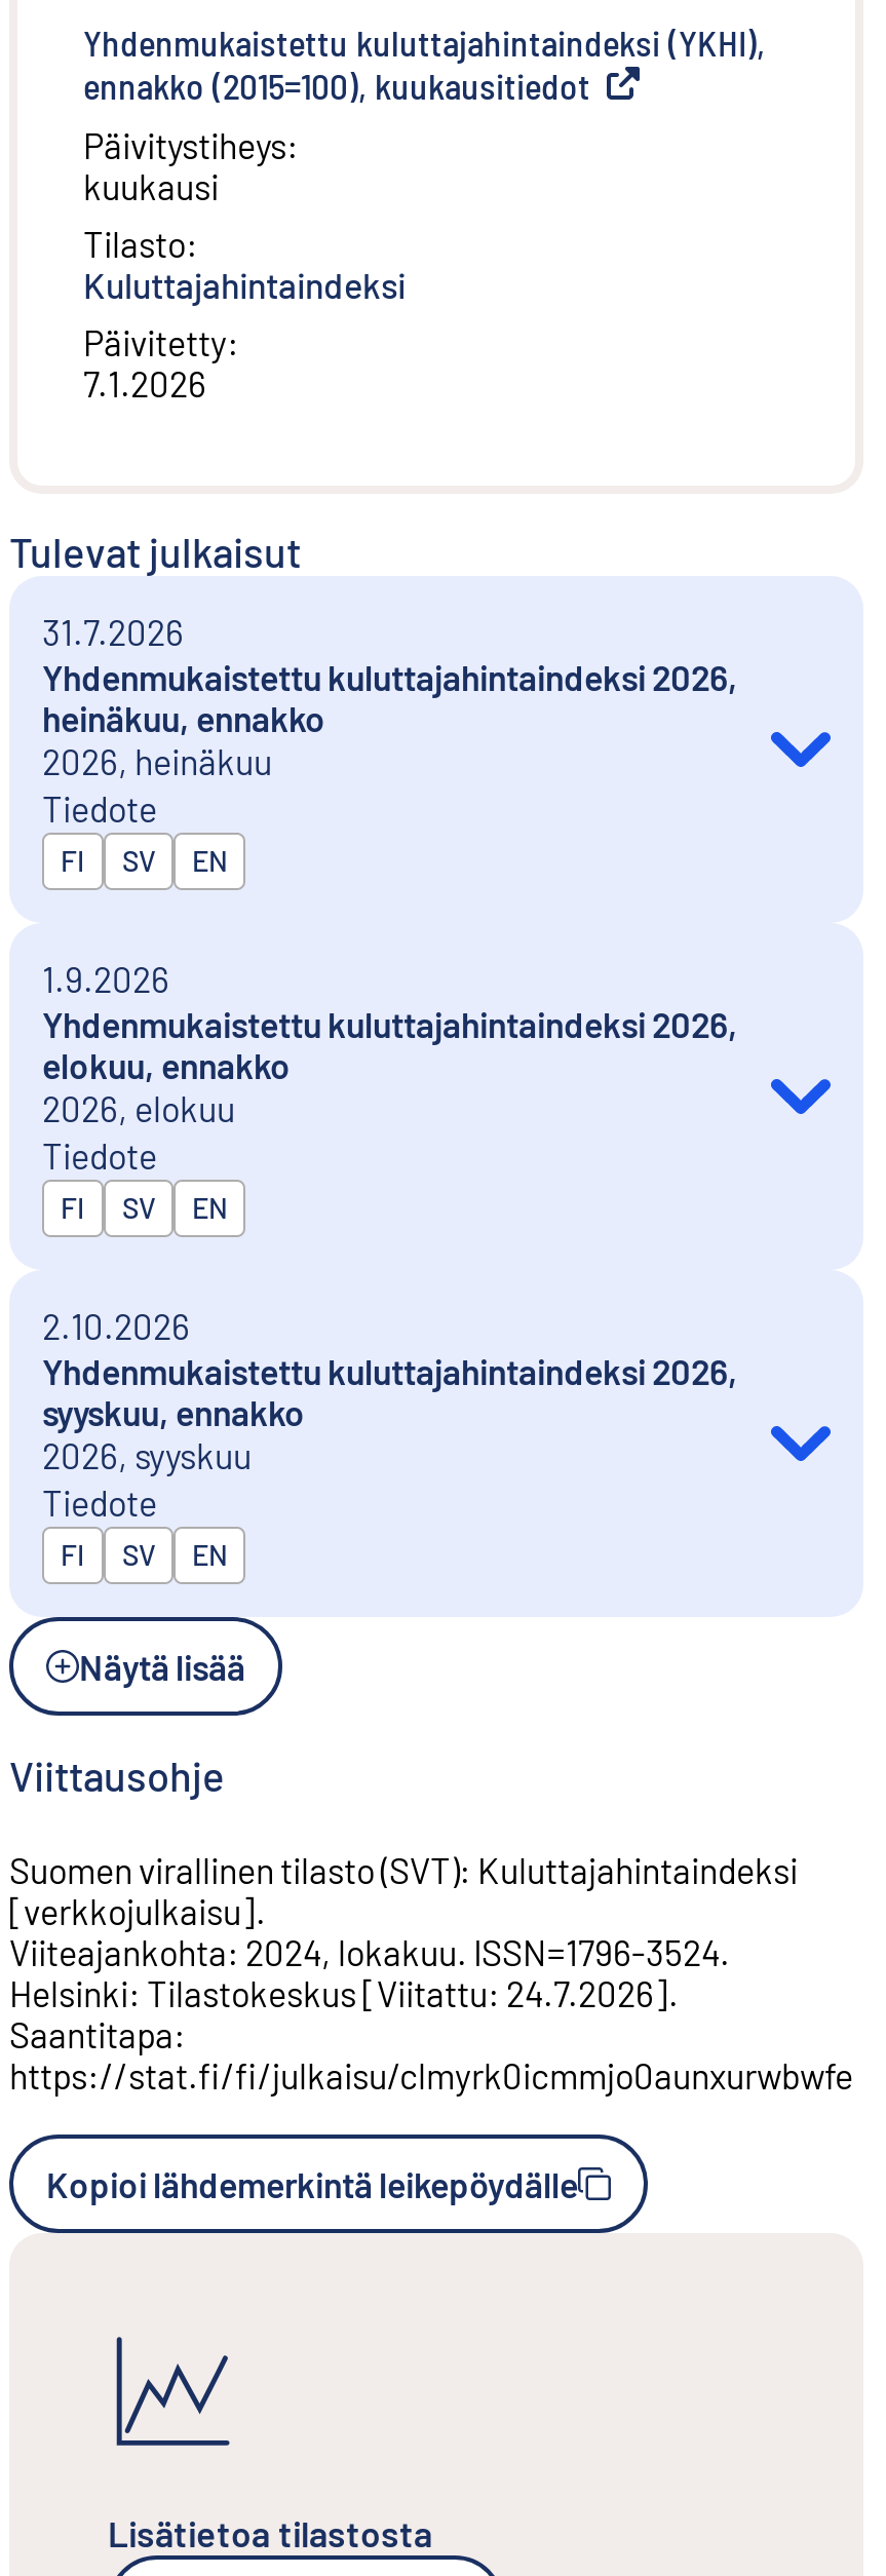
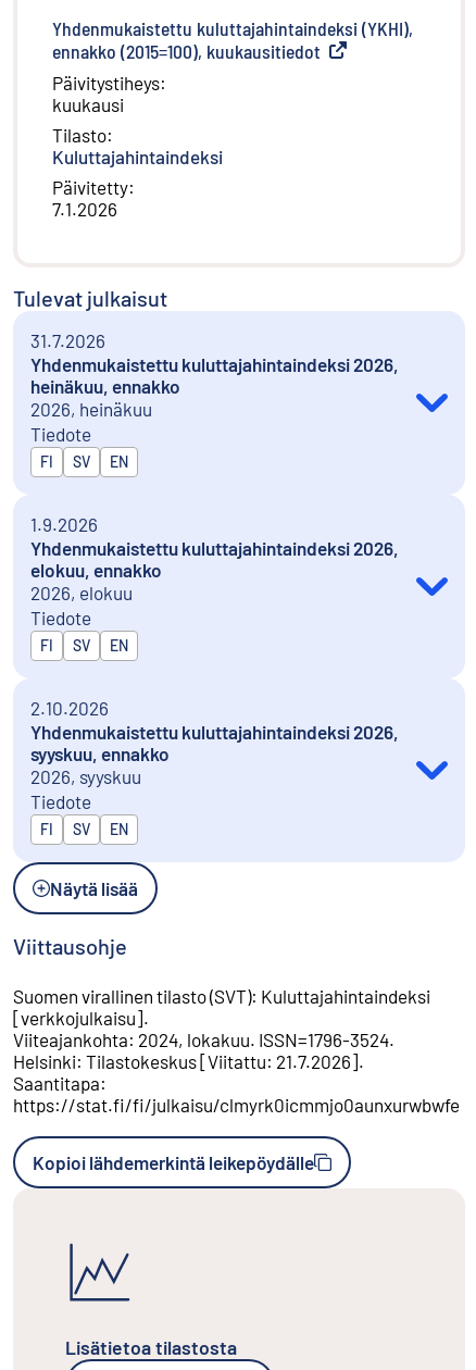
- Helsinki: Tilastokeskus [Viitattu: 24.7.2026].
+ Helsinki: Tilastokeskus [Viitattu: 21.7.2026].
